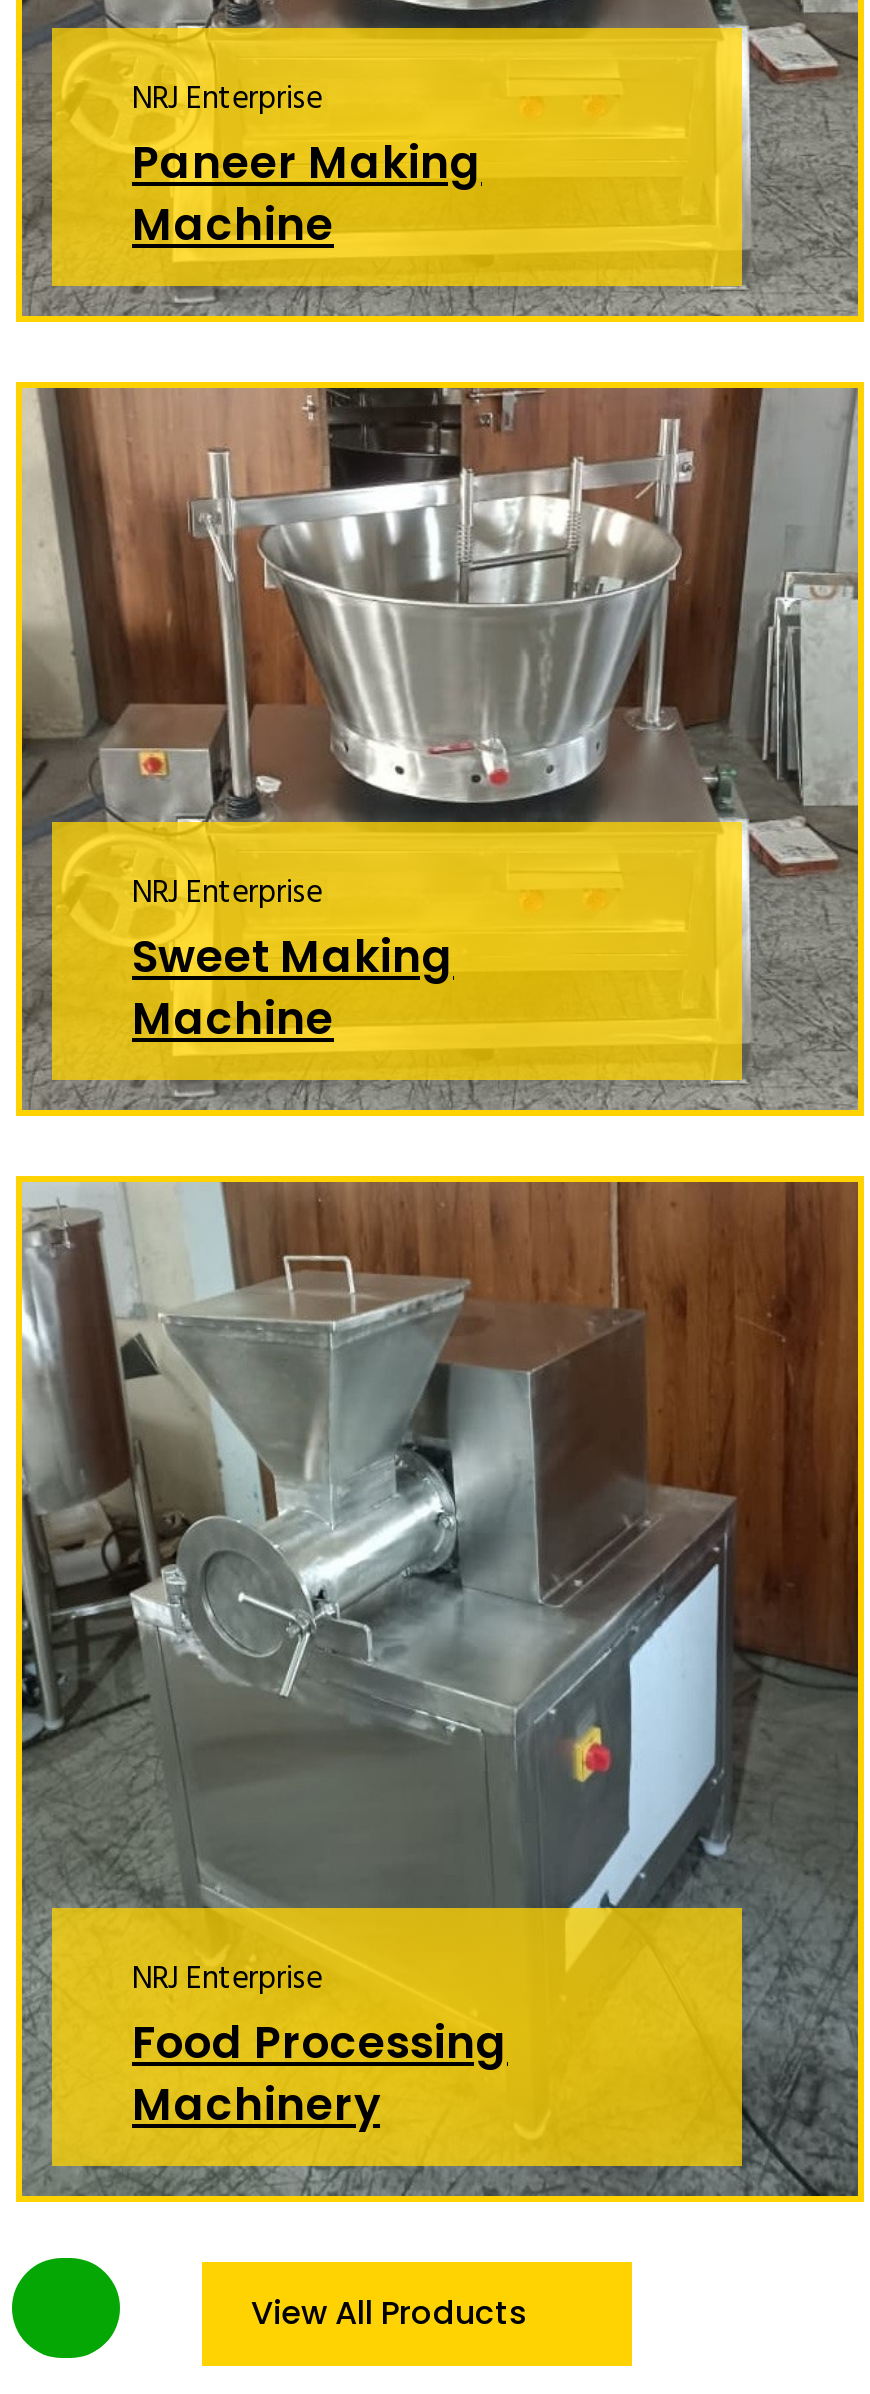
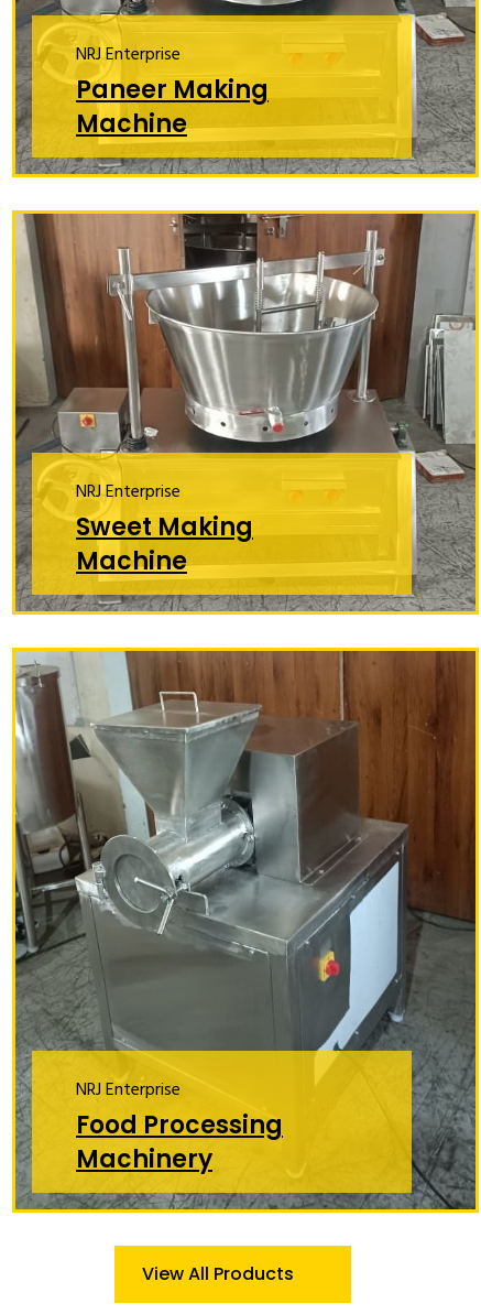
- [image]
